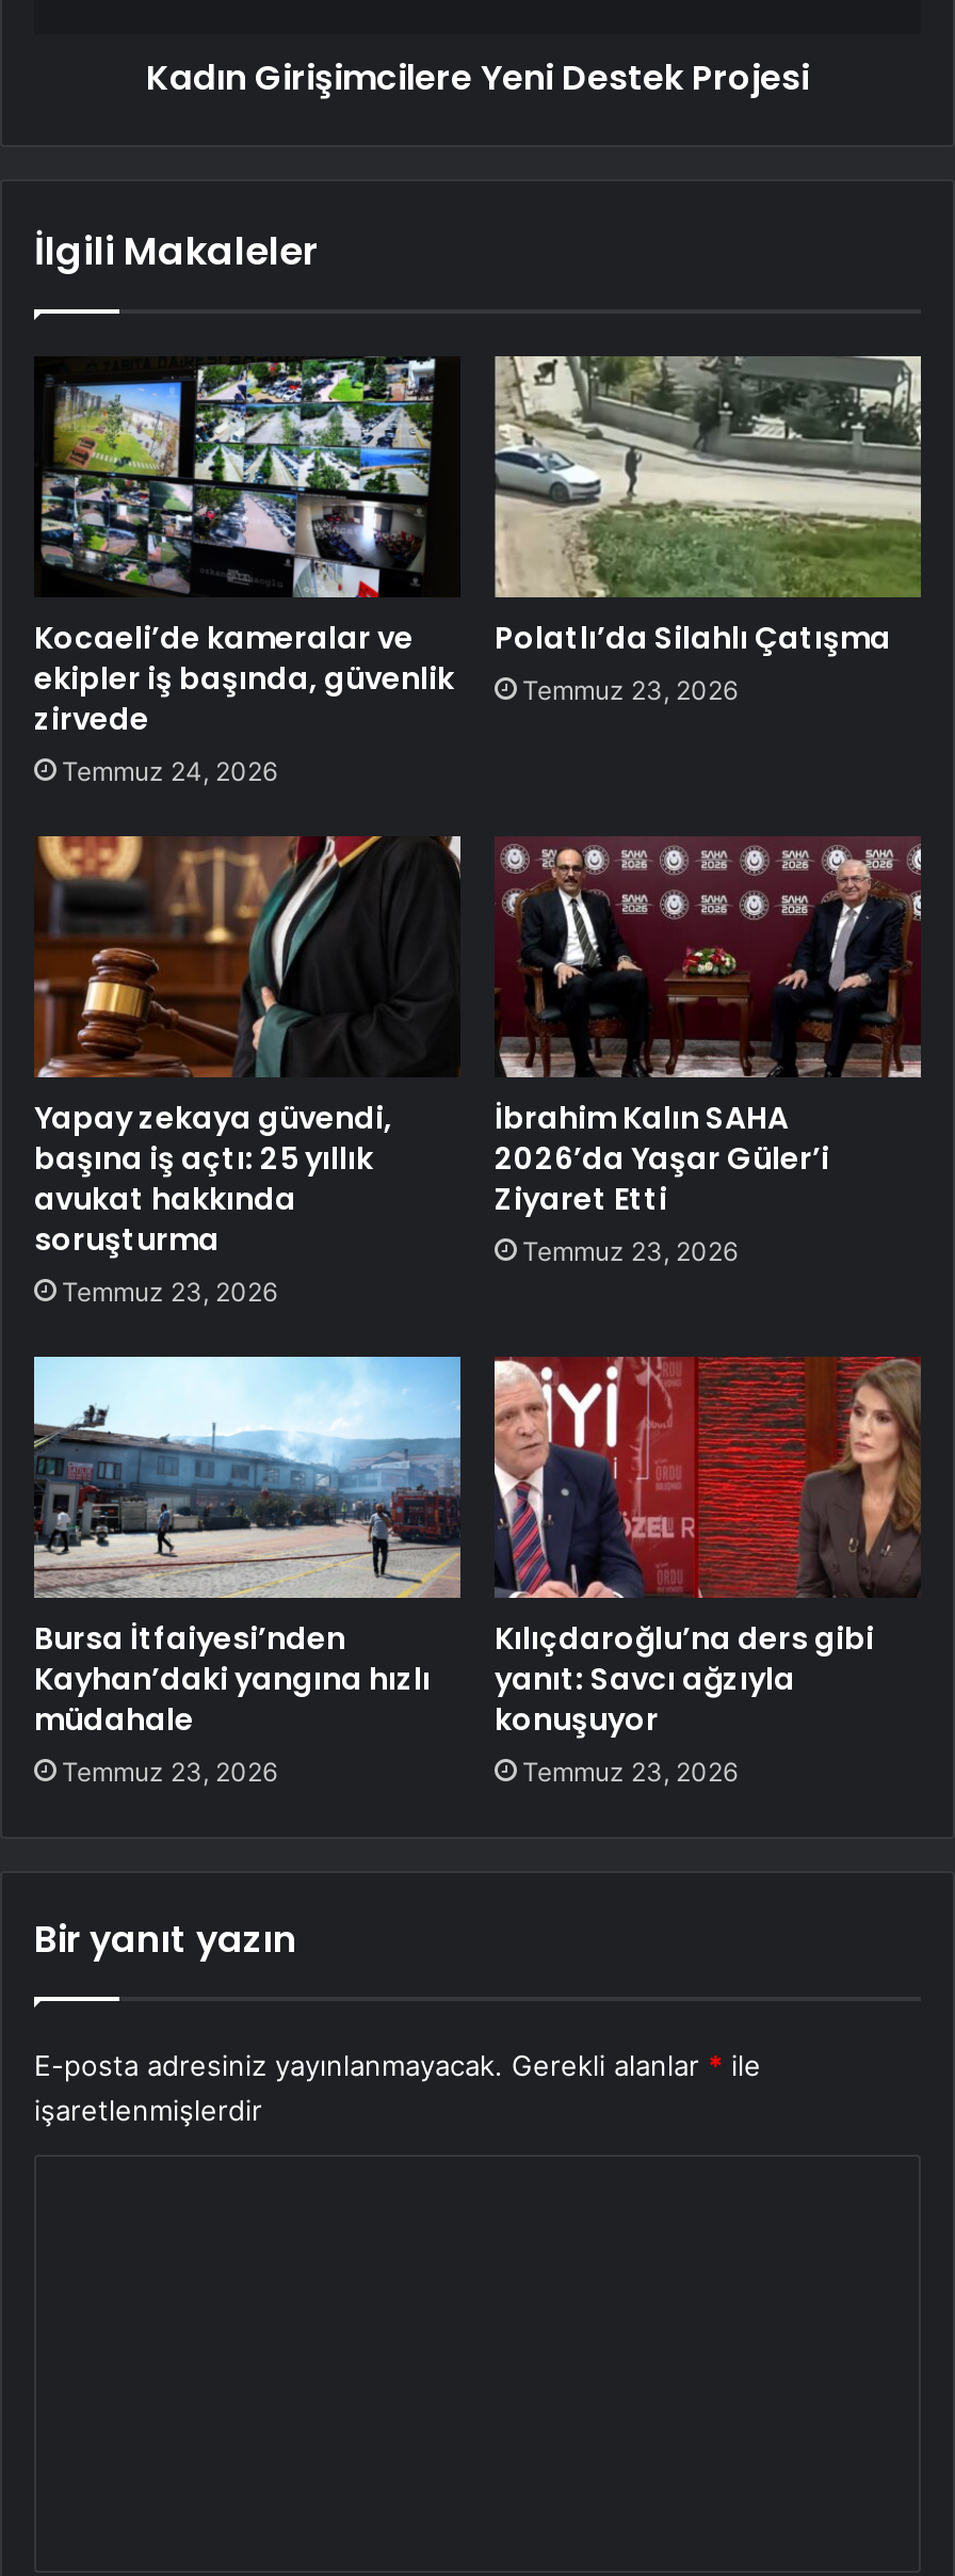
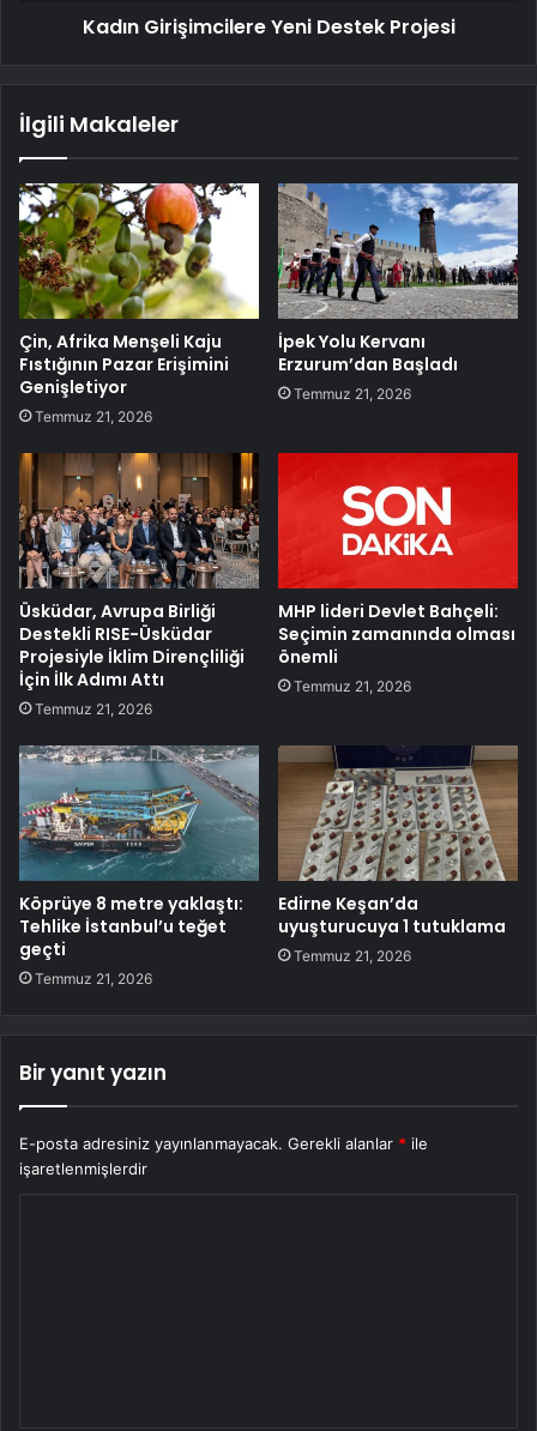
- [image]
- Kocaeli’de kameralar ve
- ekipler iş başında, güvenlik
- zirvede
- Temmuz 24, 2026
+ [image]
+ Çin, Afrika Menşeli Kaju
+ Fıstığının Pazar Erişimini
+ Genişletiyor
+ Temmuz 21, 2026

- [image]
- Polatlı’da Silahlı Çatışma
- Temmuz 23, 2026
+ [image]
+ İpek Yolu Kervanı
+ Erzurum’dan Başladı
+ Temmuz 21, 2026

- [image]
- Yapay zekaya güvendi,
- başına iş açtı: 25 yıllık
- avukat hakkında
- soruşturma
- Temmuz 23, 2026
+ [image]
+ Üsküdar, Avrupa Birliği
+ Destekli RISE-Üsküdar
+ Projesiyle İklim Dirençliliği
+ İçin İlk Adımı Attı
+ Temmuz 21, 2026

- [image]
- İbrahim Kalın SAHA
- 2026’da Yaşar Güler’i
- Ziyaret Etti
- Temmuz 23, 2026
+ [image]
+ MHP lideri Devlet Bahçeli:
+ Seçimin zamanında olması
+ önemli
+ Temmuz 21, 2026

- [image]
- Bursa İtfaiyesi’nden
- Kayhan’daki yangına hızlı
- müdahale
- Temmuz 23, 2026
+ [image]
+ Köprüye 8 metre yaklaştı:
+ Tehlike İstanbul’u teğet
+ geçti
+ Temmuz 21, 2026

- [image]
- Kılıçdaroğlu’na ders gibi
- yanıt: Savcı ağzıyla
- konuşuyor
- Temmuz 23, 2026
+ [image]
+ Edirne Keşan’da
+ uyuşturucuya 1 tutuklama
+ Temmuz 21, 2026
